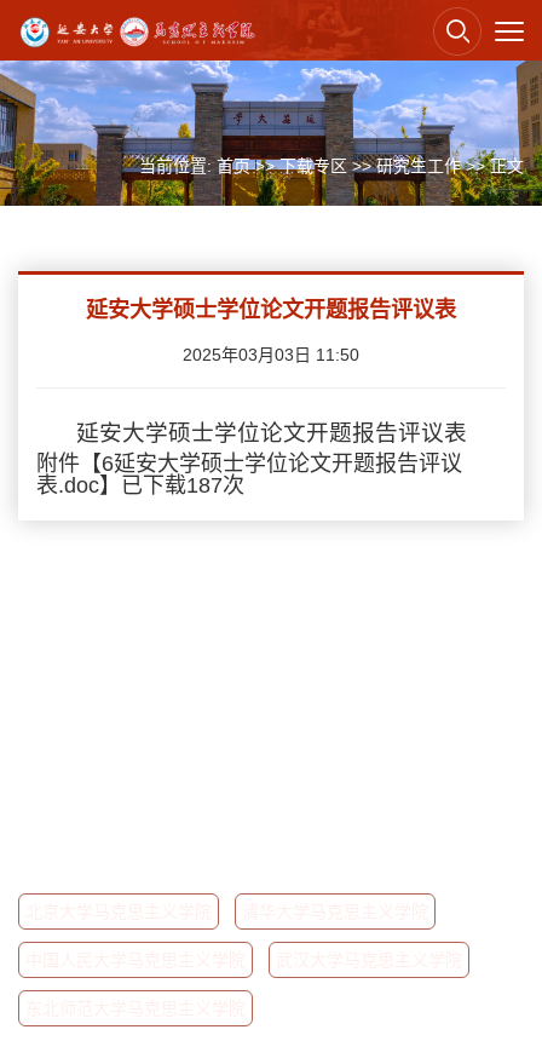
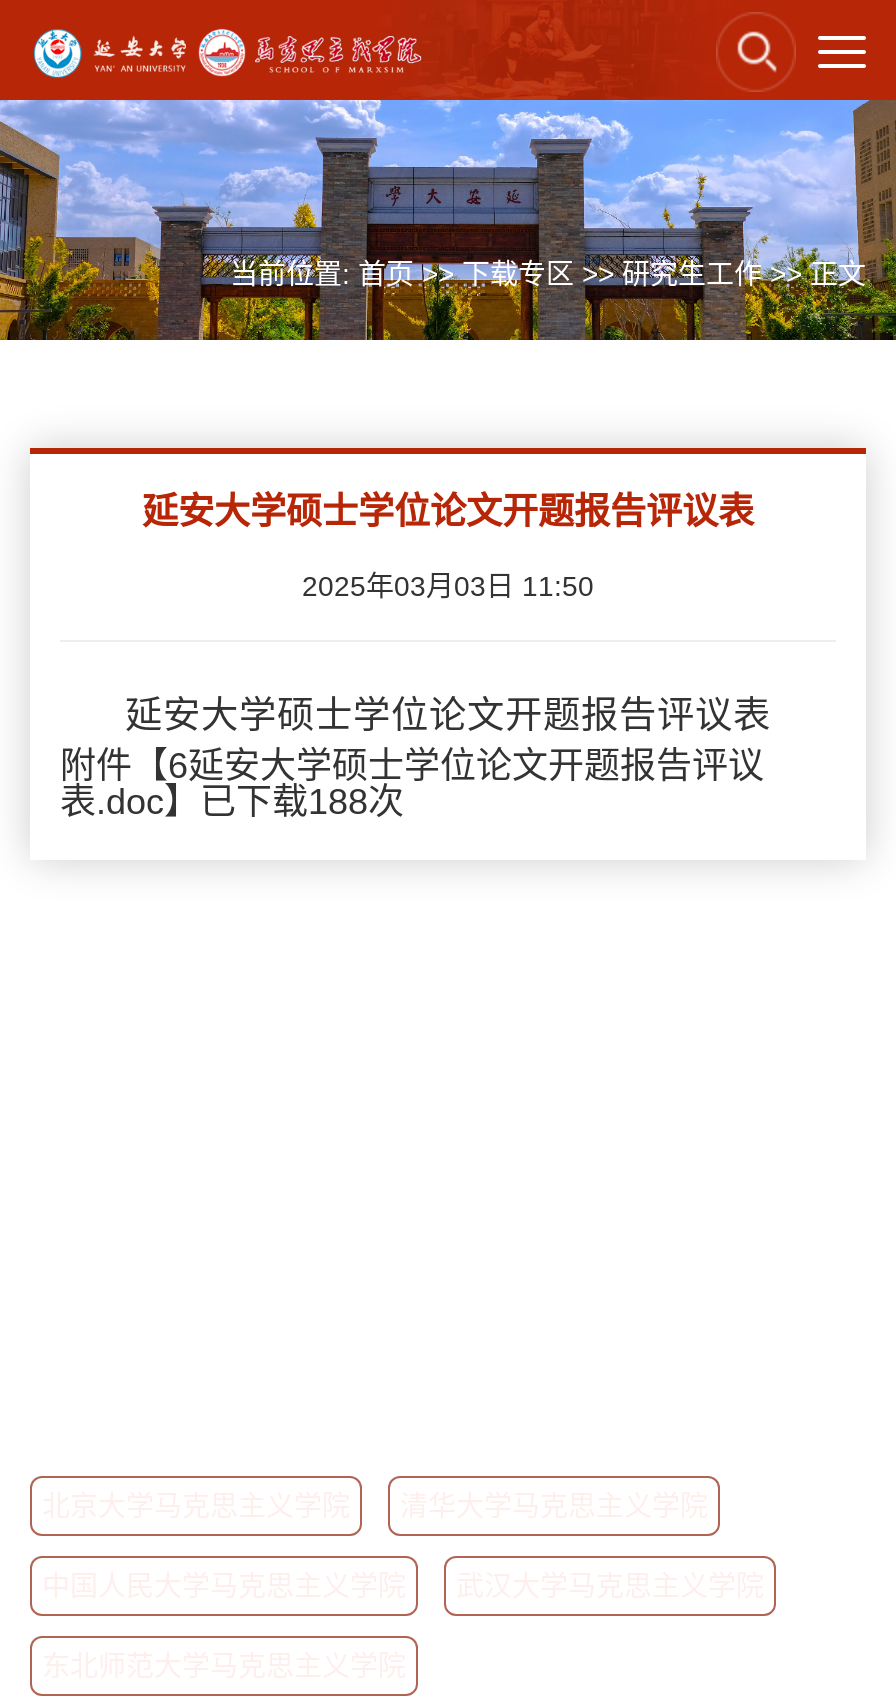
- 表.doc】已下载187次
+ 表.doc】已下载188次
